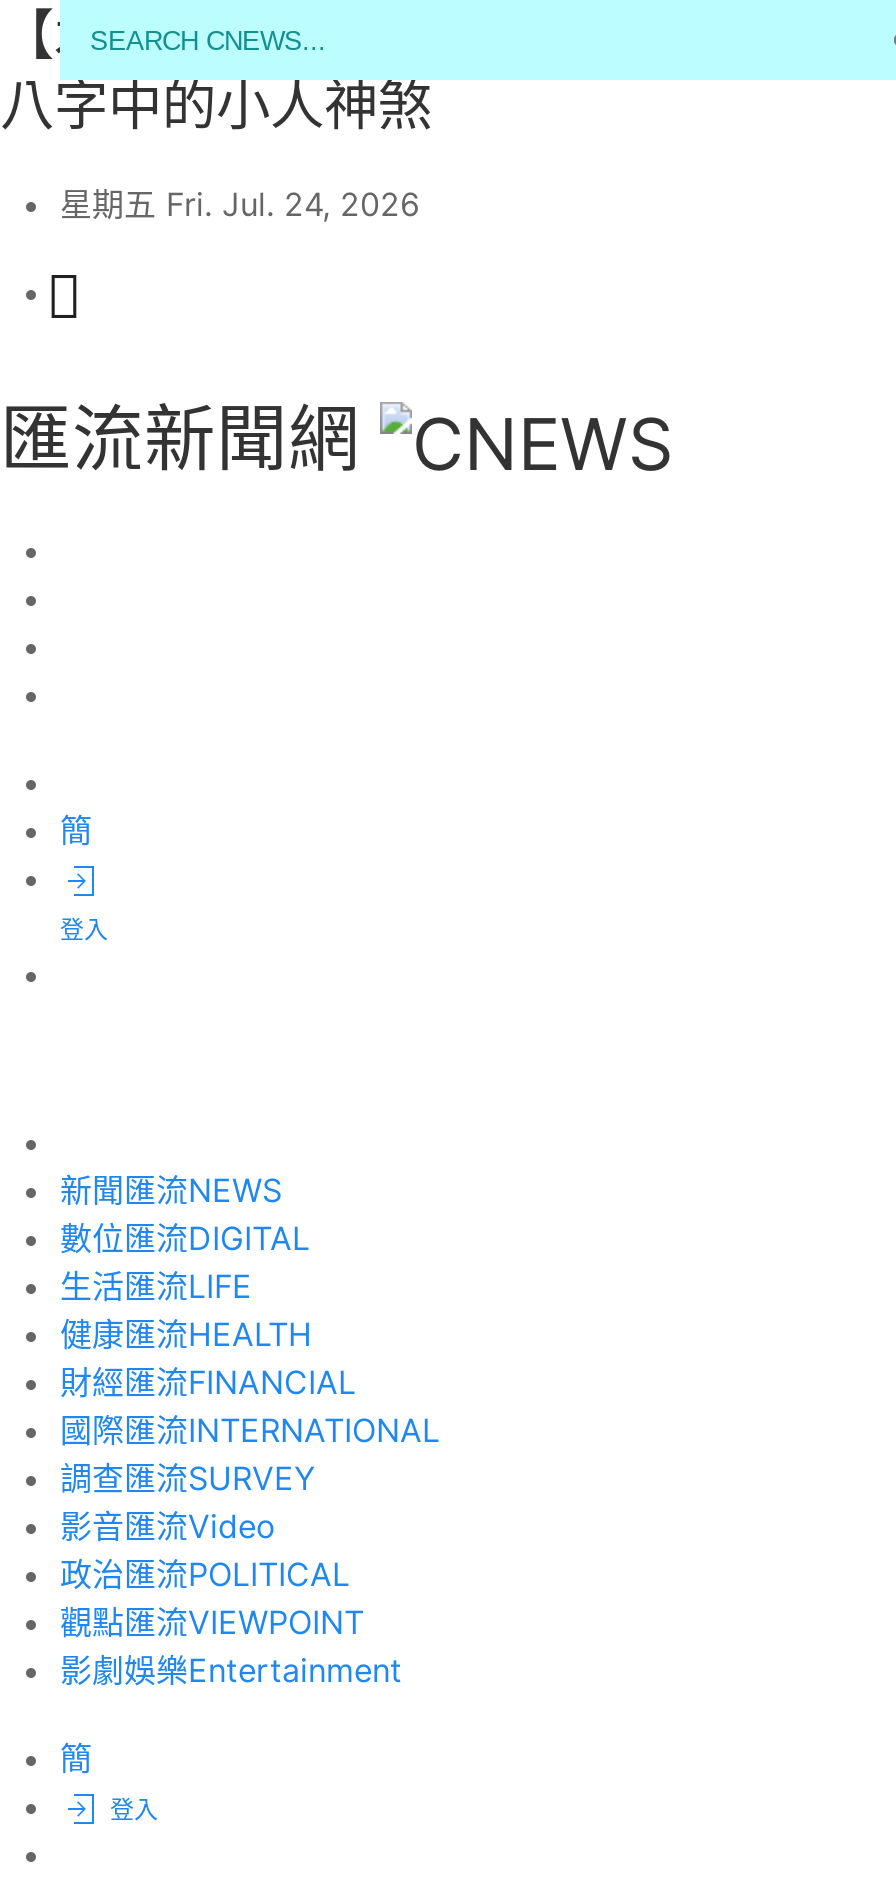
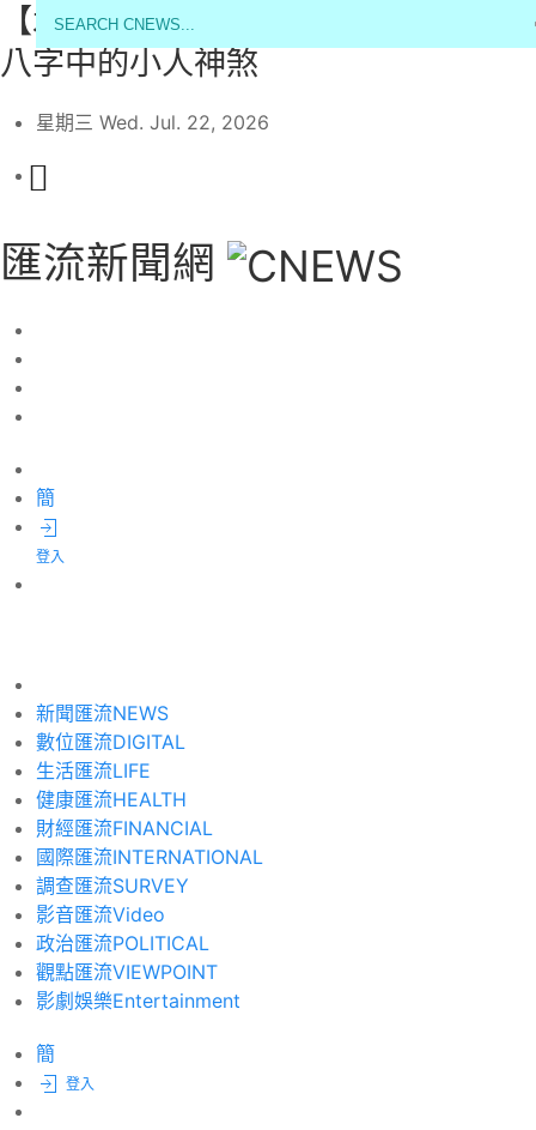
- 星期五 Fri. Jul. 24, 2026
+ 星期三 Wed. Jul. 22, 2026
